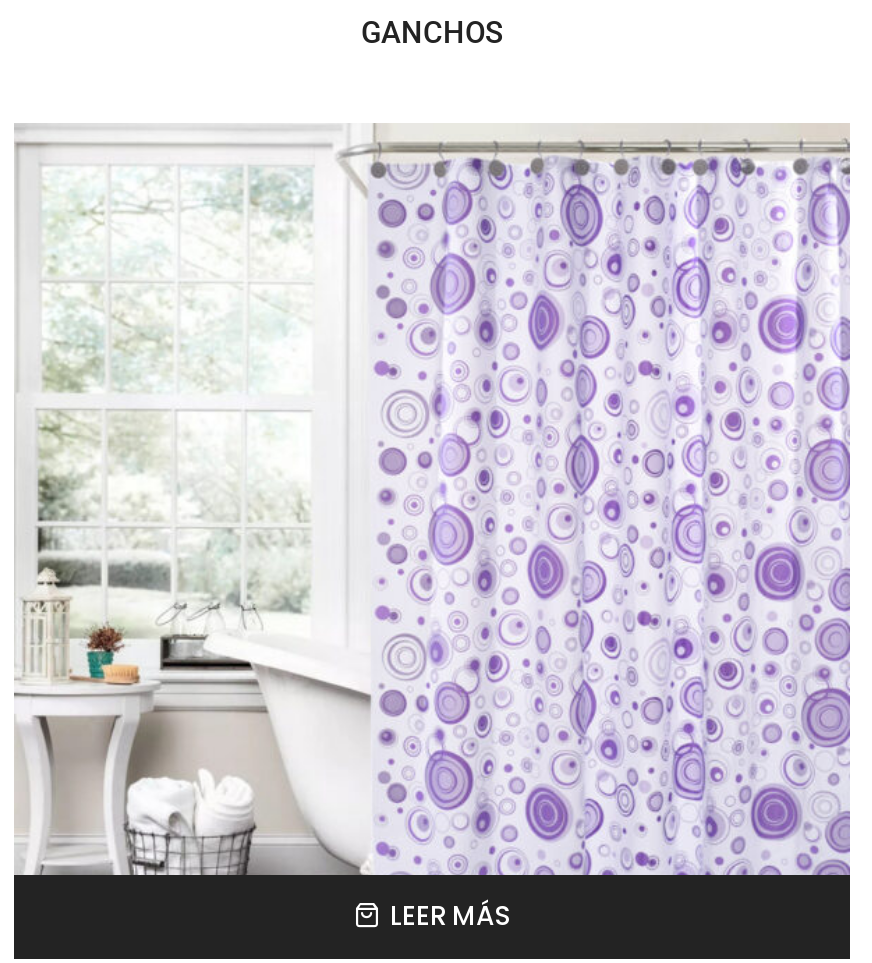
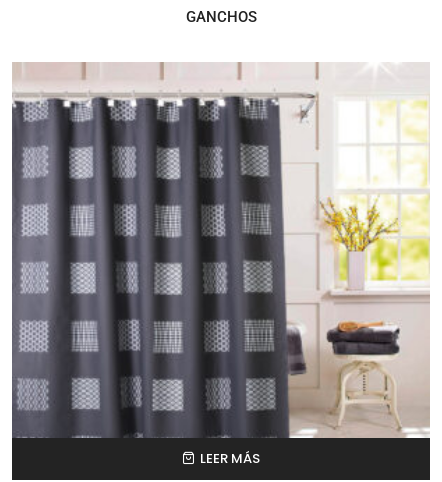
- [image]
+ [image]
